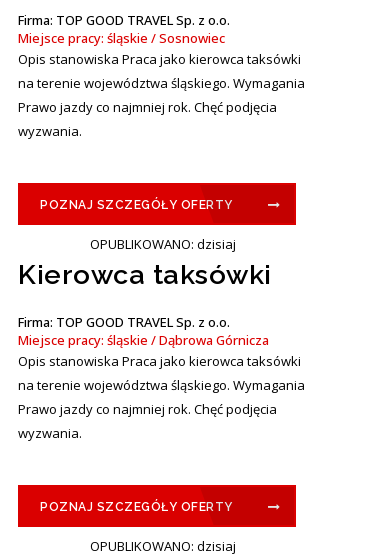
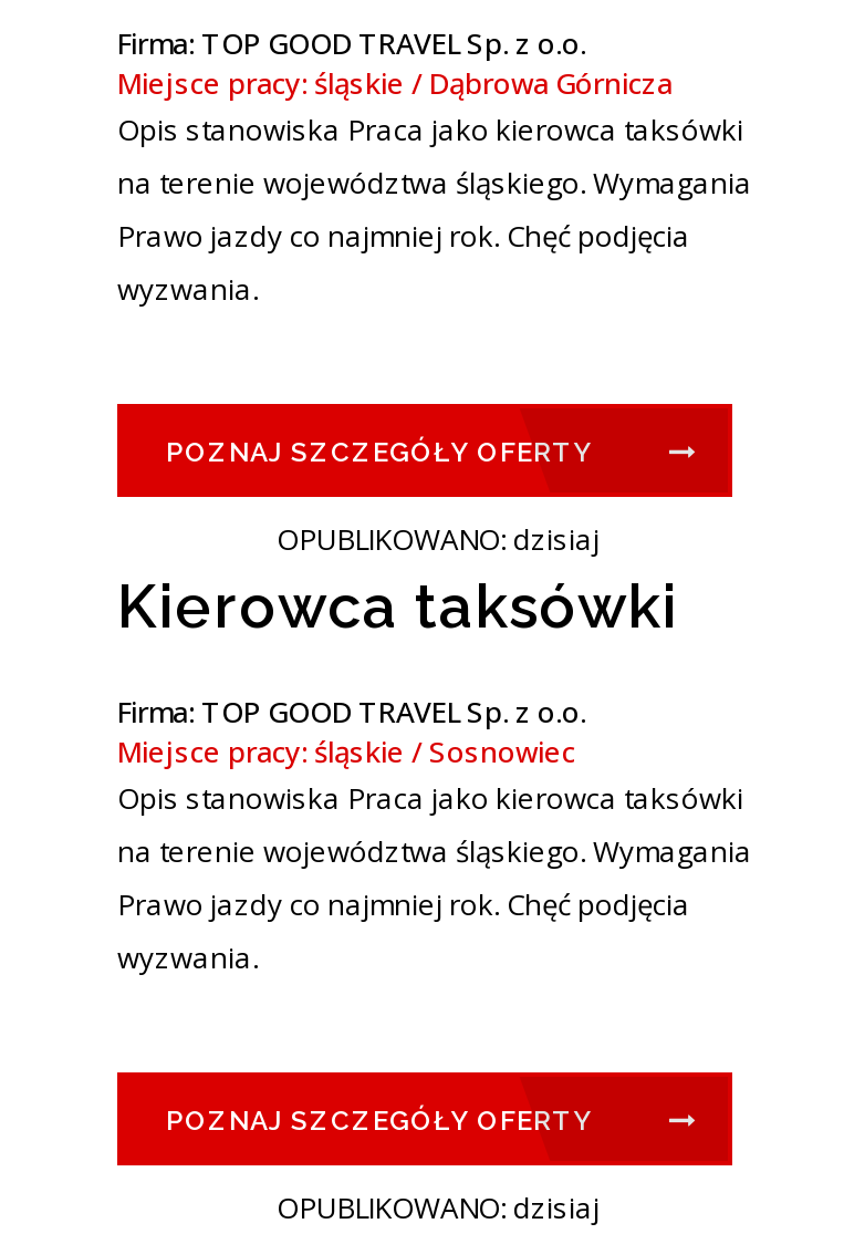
moved down: Miejsce pracy: śląskie / Sosnowiec

moved up: Miejsce pracy: śląskie / Dąbrowa Górnicza
